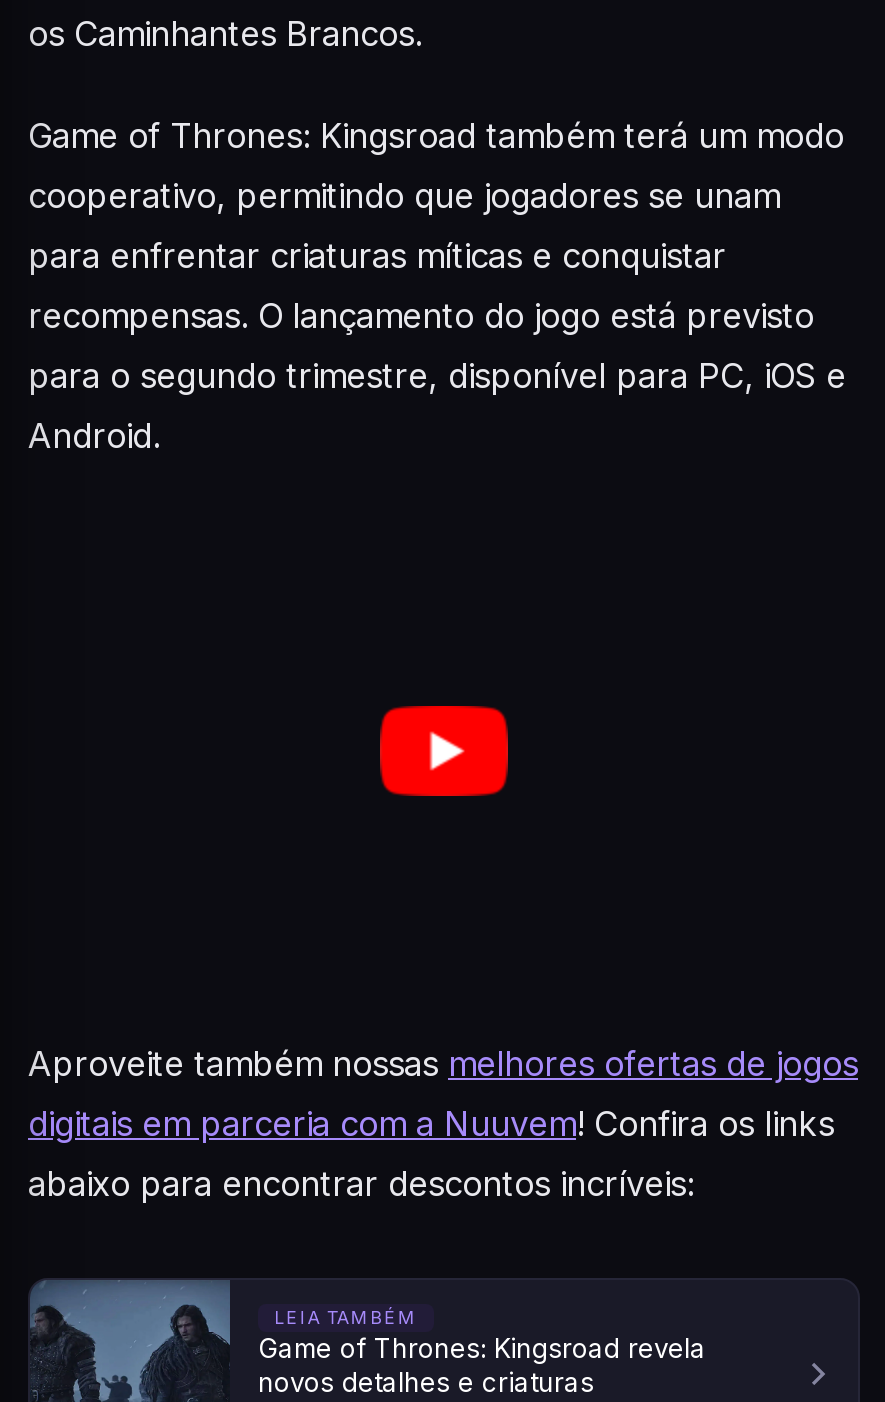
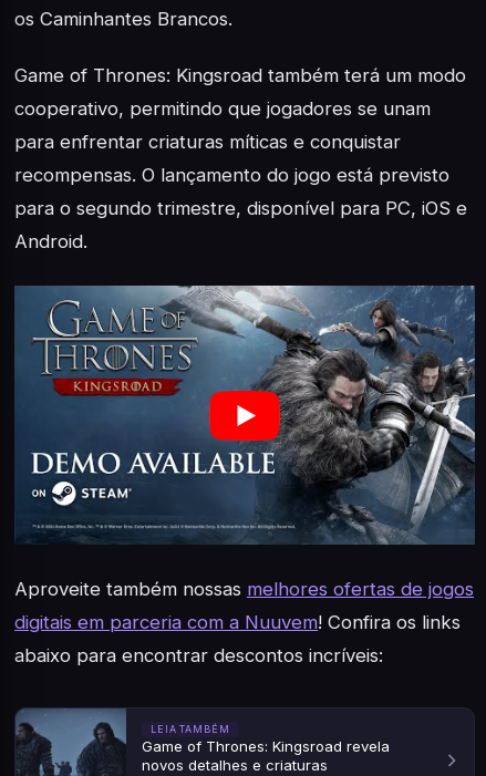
+ [image]
